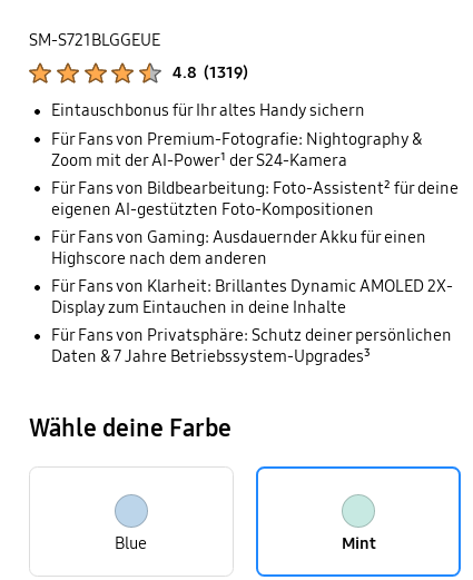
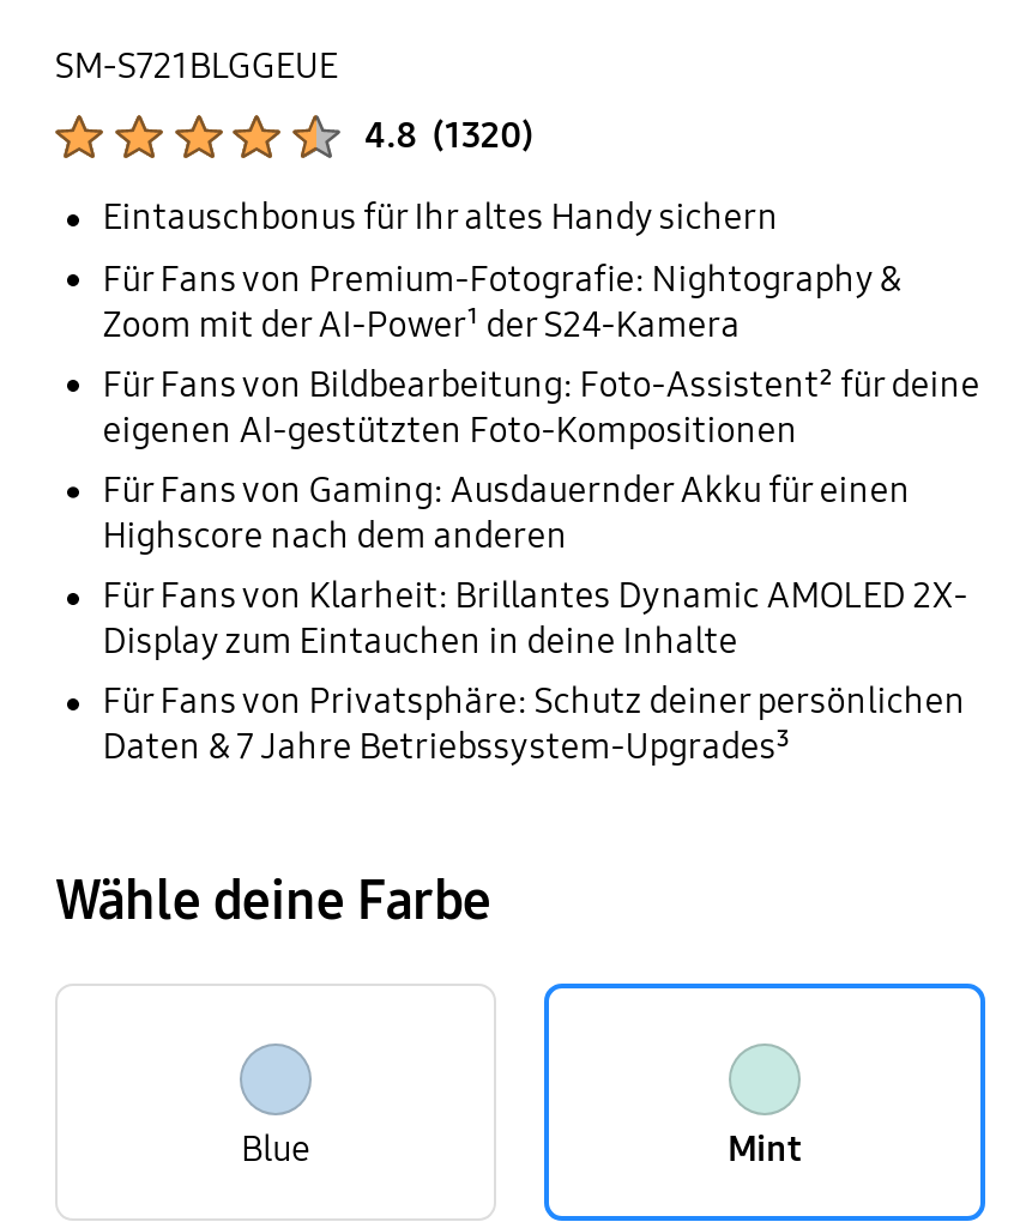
- 4.8 (1319)
+ 4.8 (1320)
